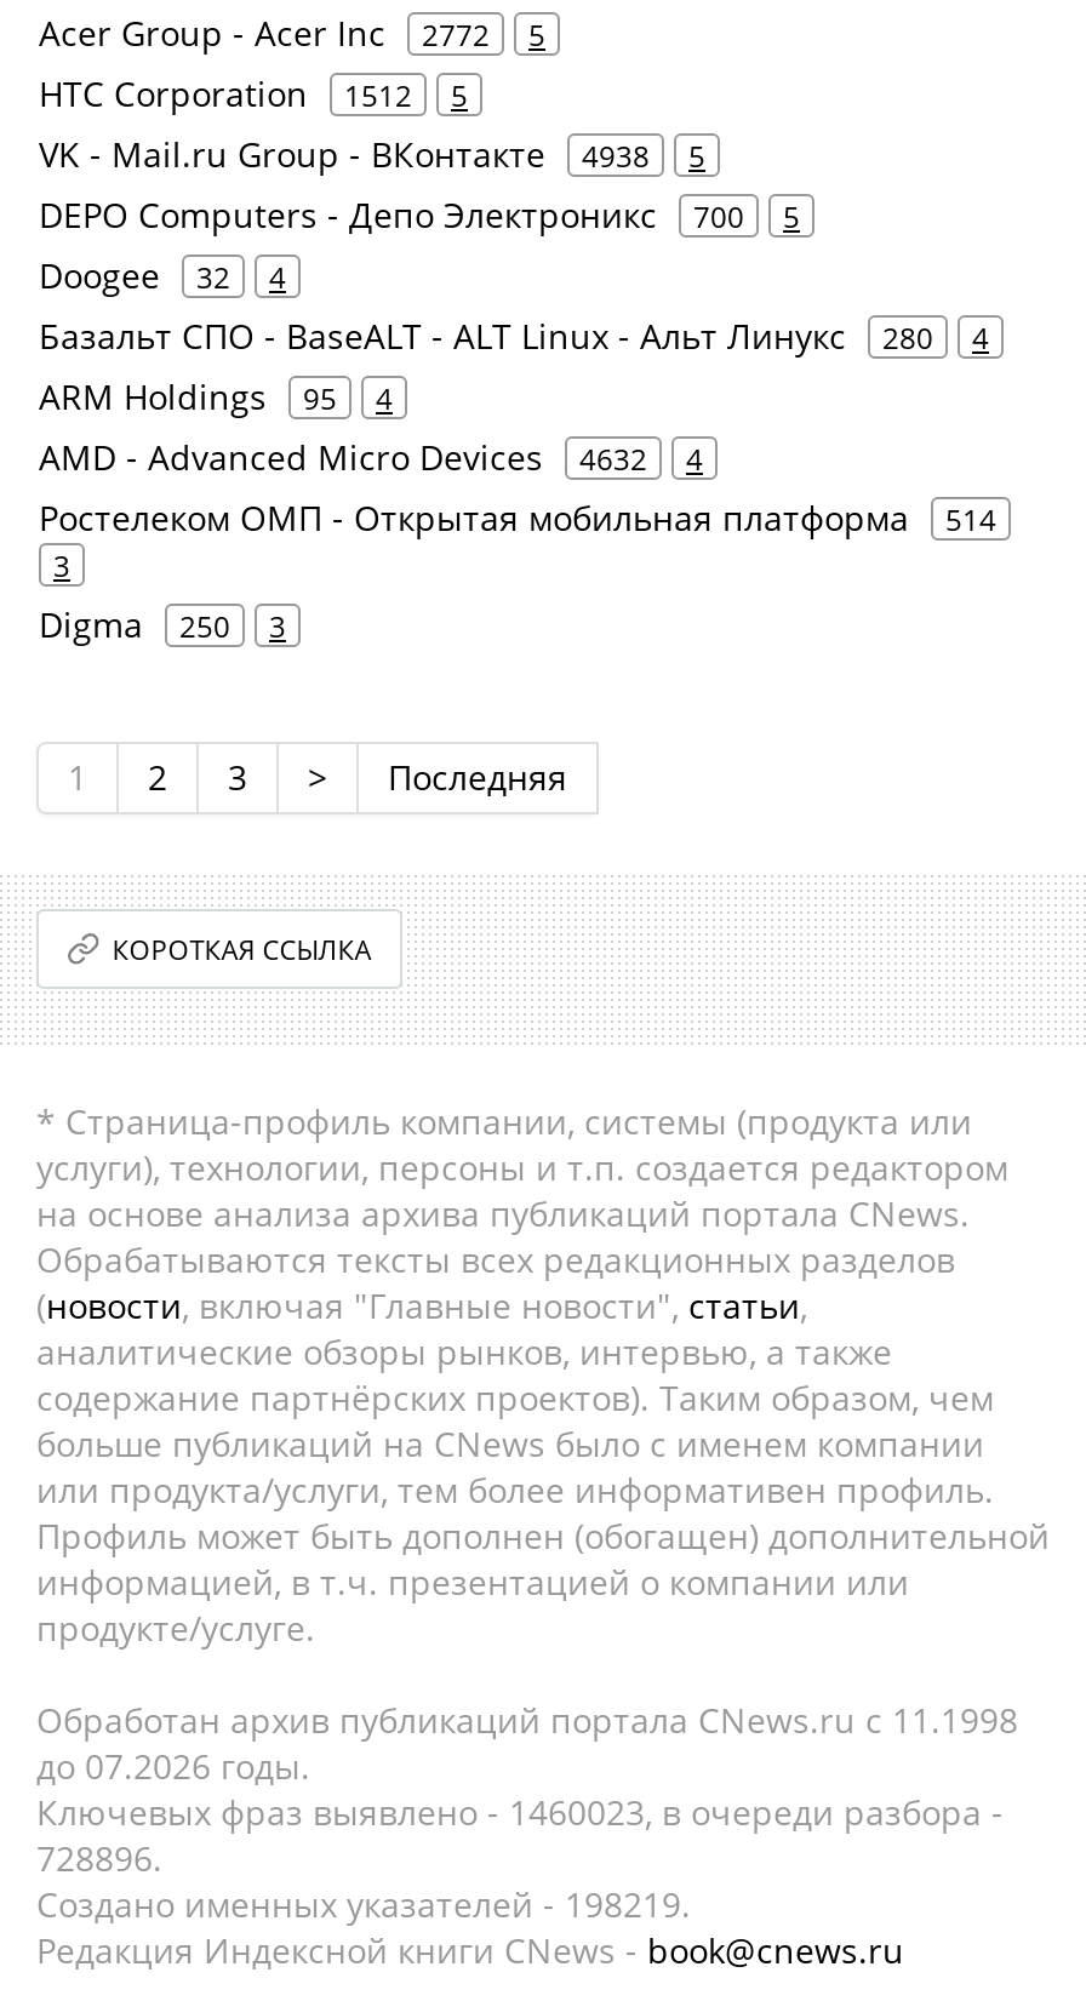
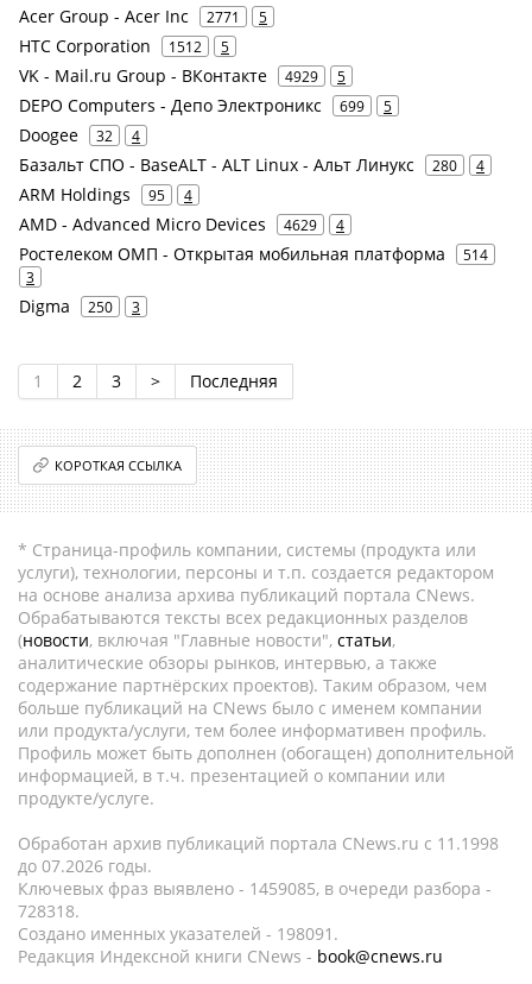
- Acer Group - Acer Inc 2772 5
+ Acer Group - Acer Inc 2771 5

- VK - Mail.ru Group - ВКонтакте 4938 5
+ VK - Mail.ru Group - ВКонтакте 4929 5

- DEPO Computers - Депо Электроникс 700 5
+ DEPO Computers - Депо Электроникс 699 5

- AMD - Advanced Micro Devices 4632 4
+ AMD - Advanced Micro Devices 4629 4

- Ключевых фраз выявлено - 1460023, в очереди разбора -
+ Ключевых фраз выявлено - 1459085, в очереди разбора -

- 728896.
+ 728318.

- Создано именных указателей - 198219.
+ Создано именных указателей - 198091.
